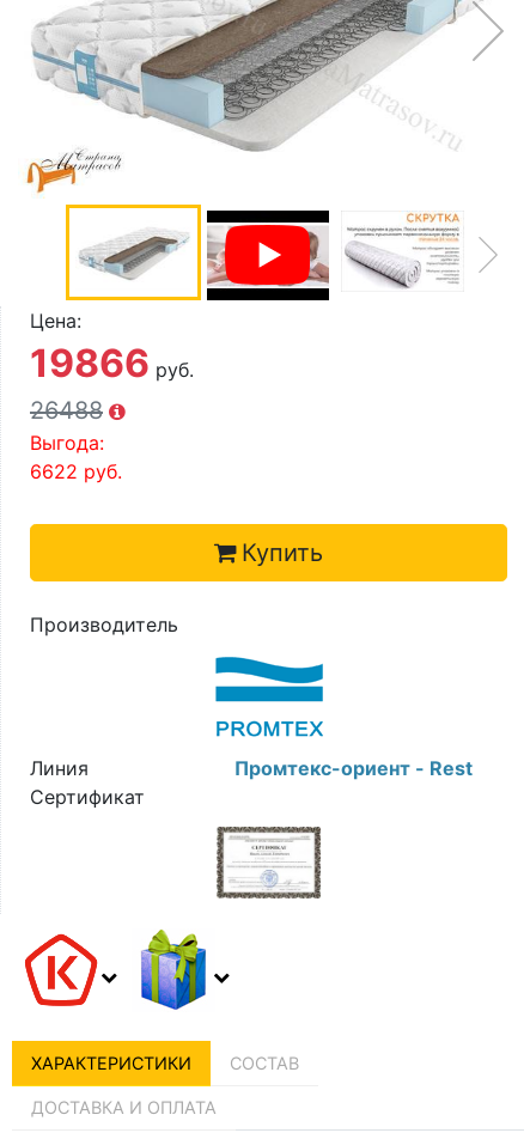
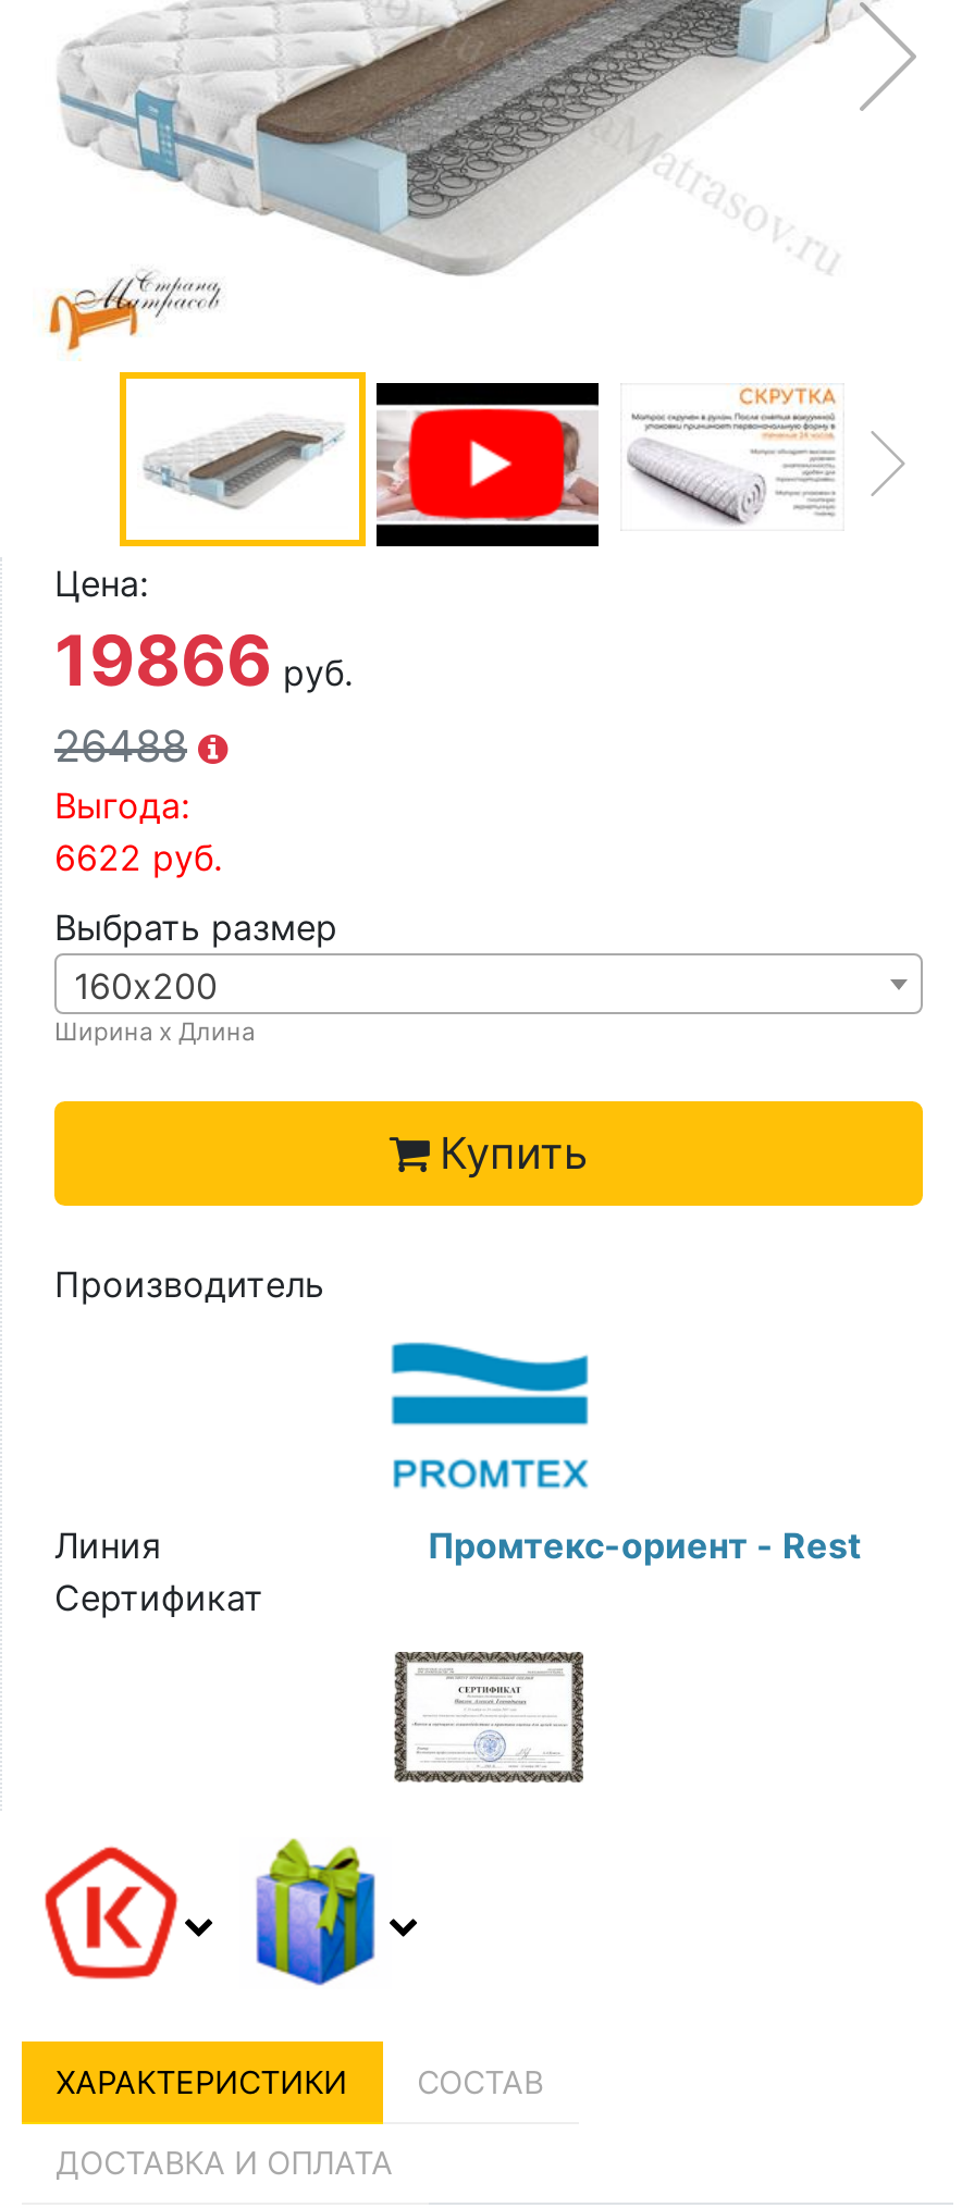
+ Выбрать размер
+ 160х200
+ Ширина х Длина
